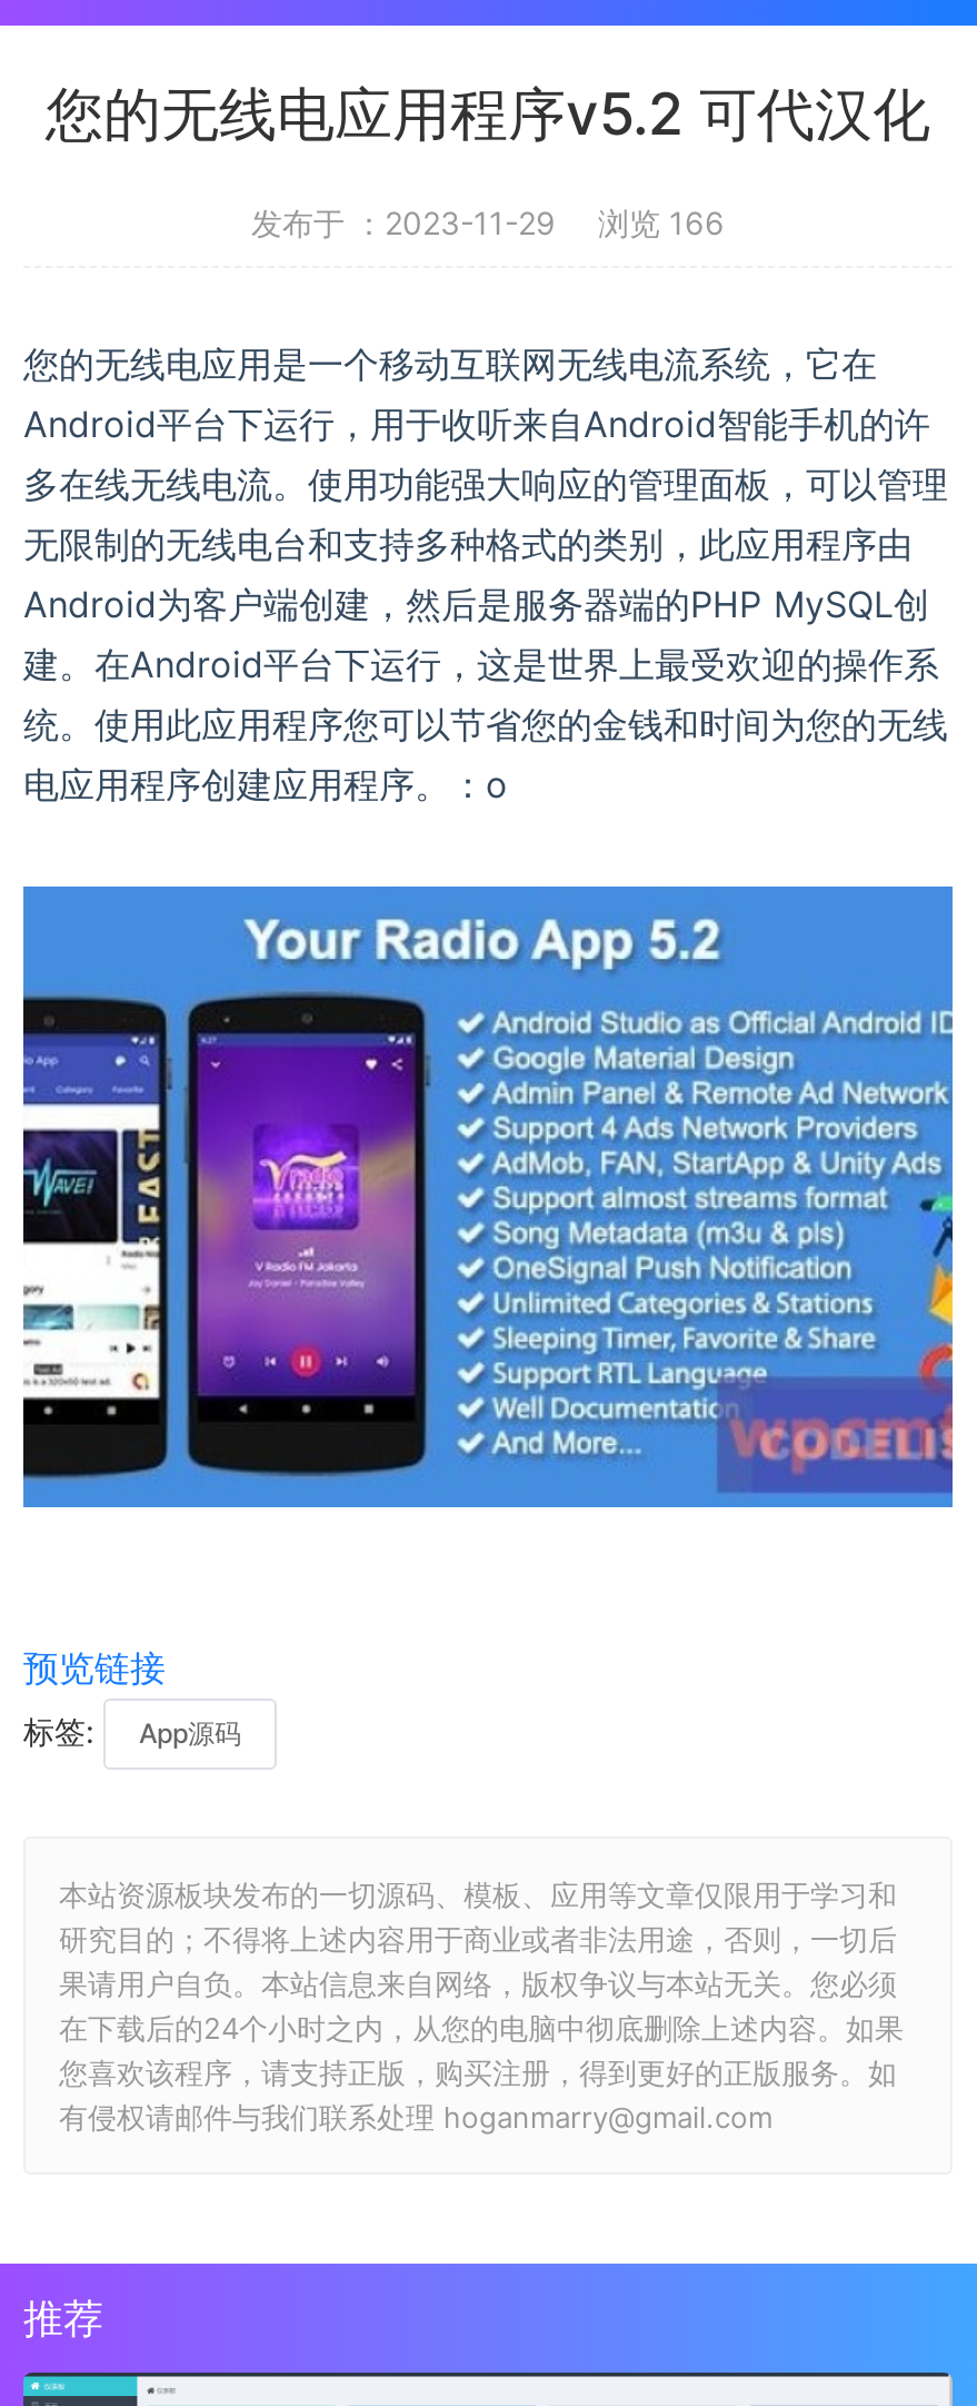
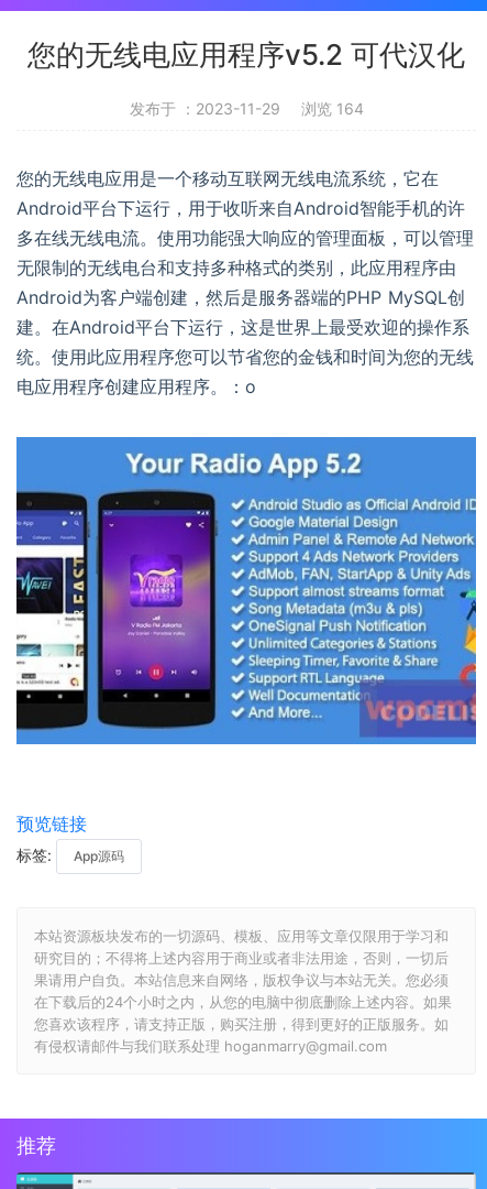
- 发布于 ：2023-11-29 浏览 166
+ 发布于 ：2023-11-29 浏览 164
